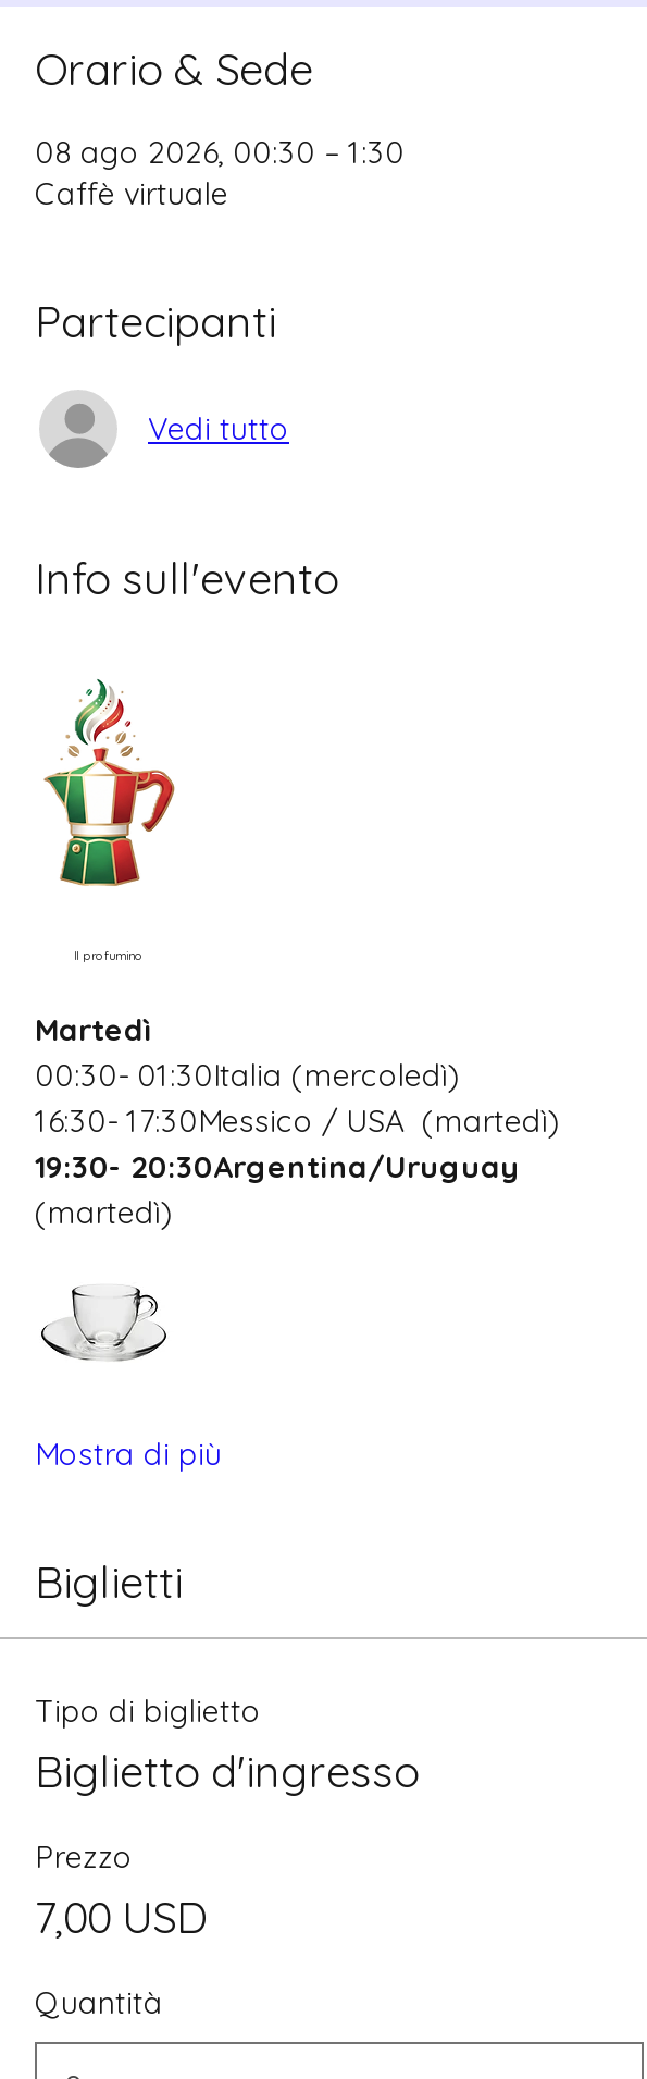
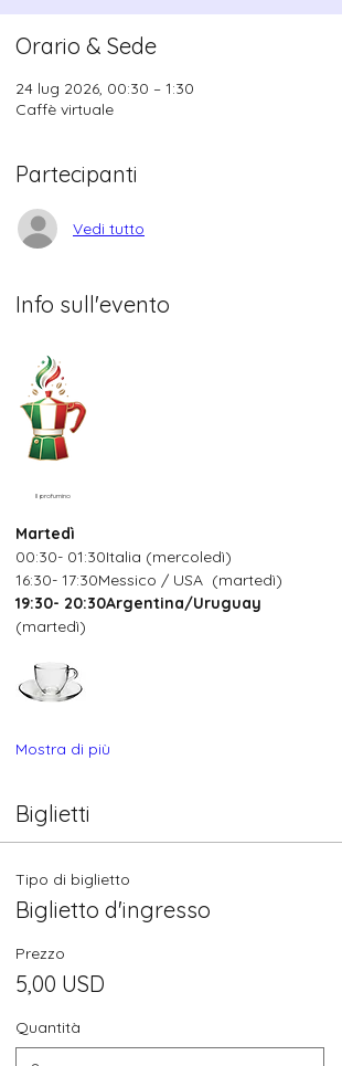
- 08 ago 2026, 00:30 – 1:30
+ 24 lug 2026, 00:30 – 1:30

- 7,00 USD
+ 5,00 USD
